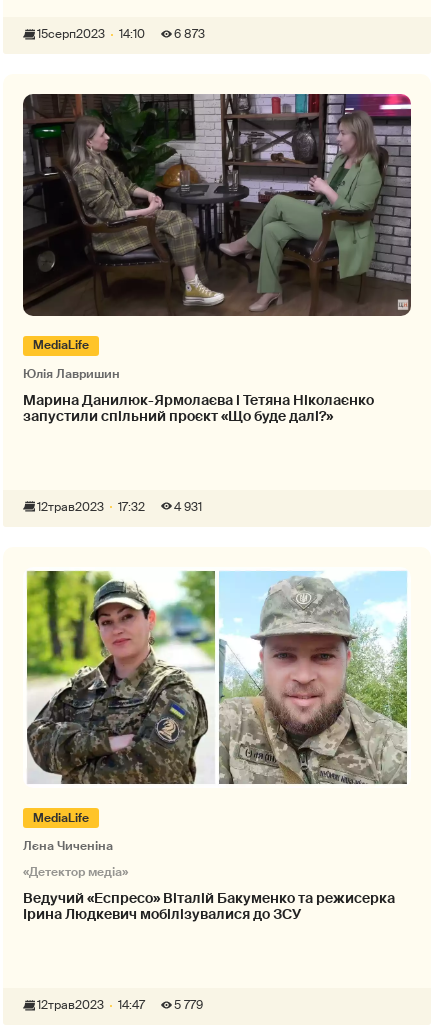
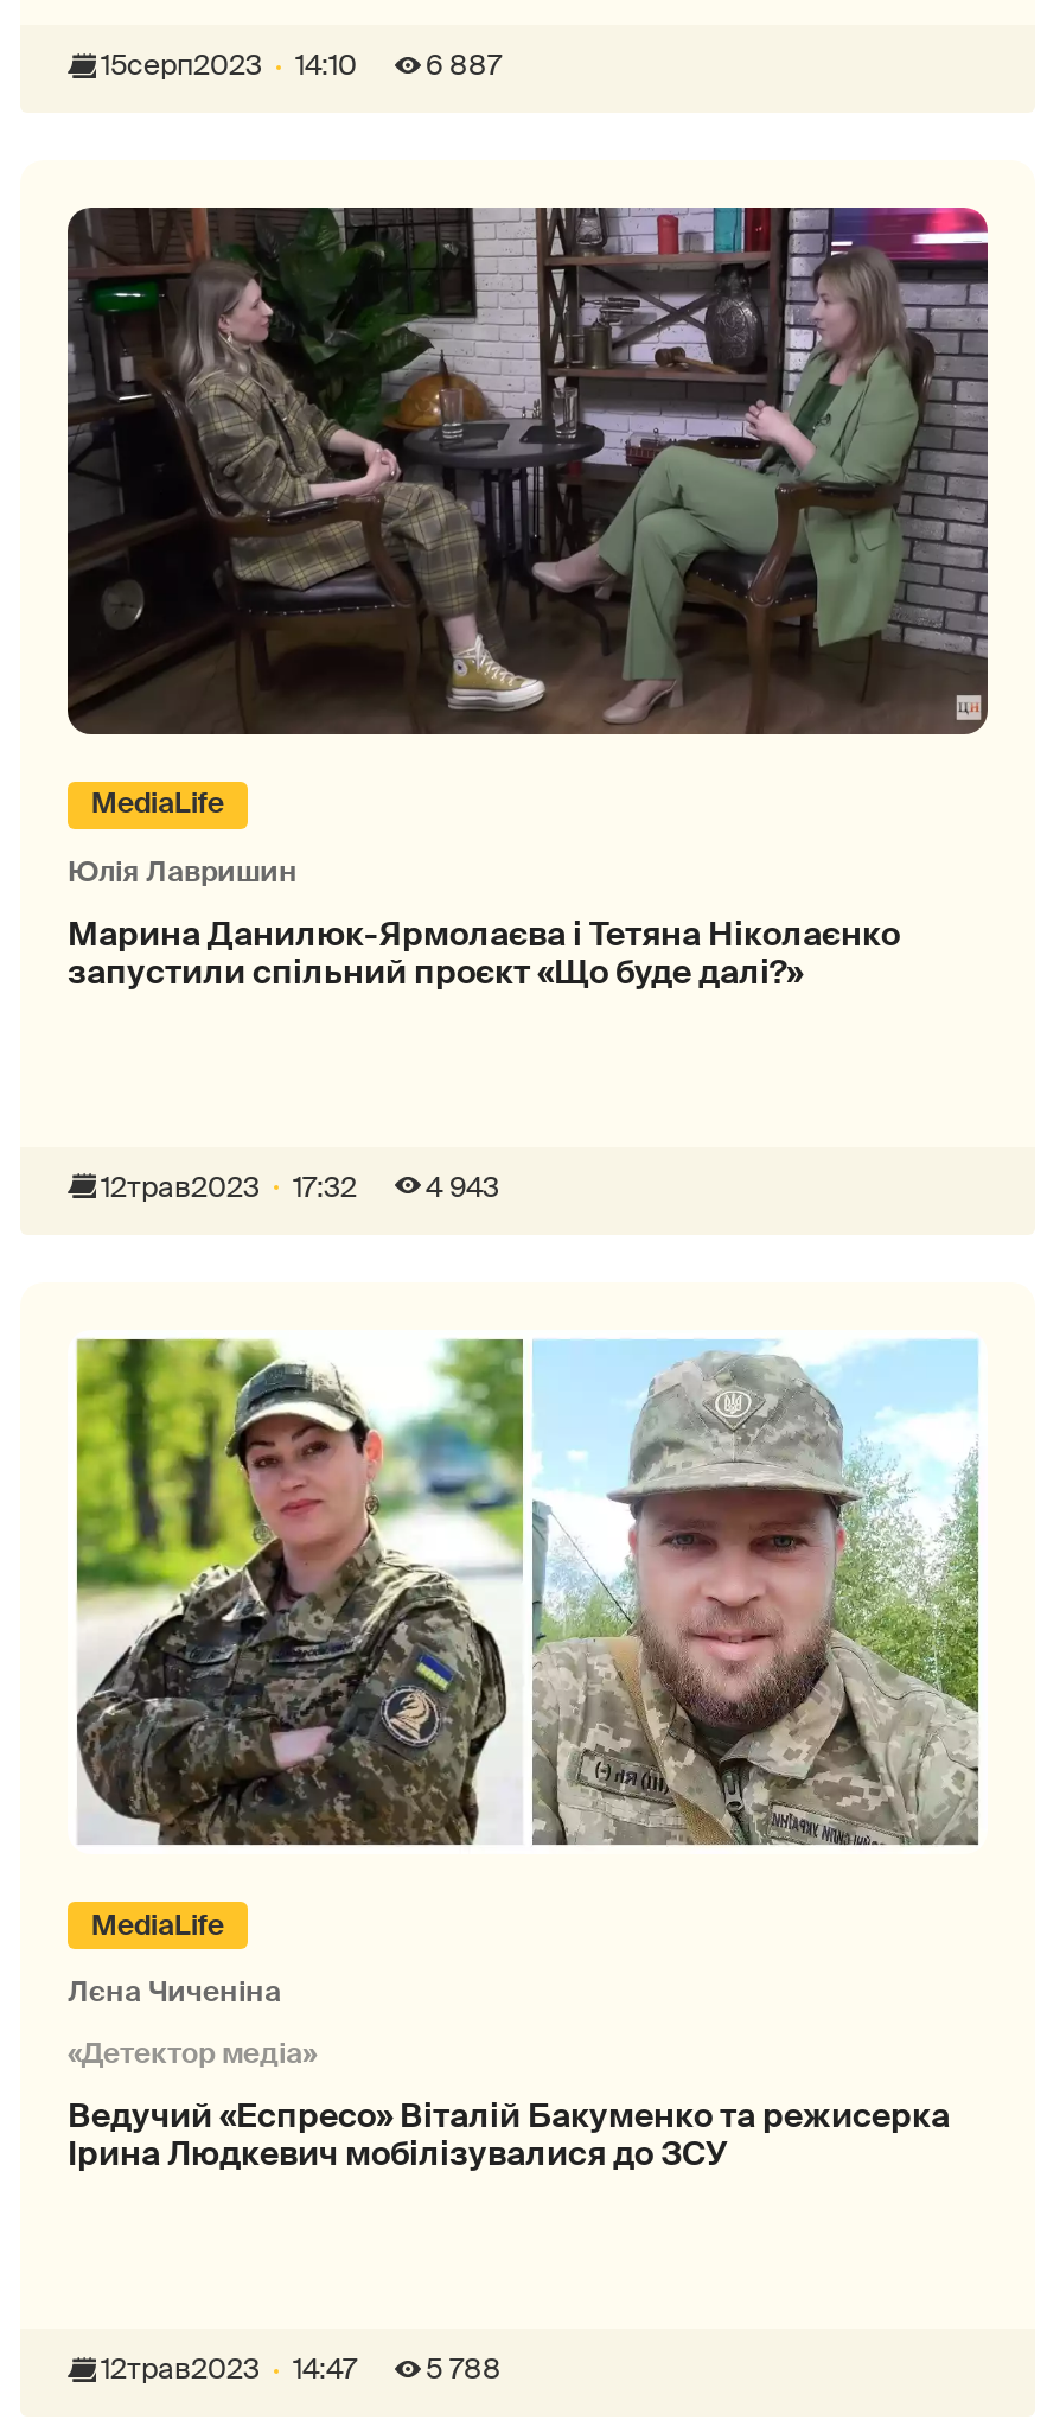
- 15серп2023 14:10 6 873
+ 15серп2023 14:10 6 887

- 4 931
+ 4 943

- 5 779
+ 5 788
